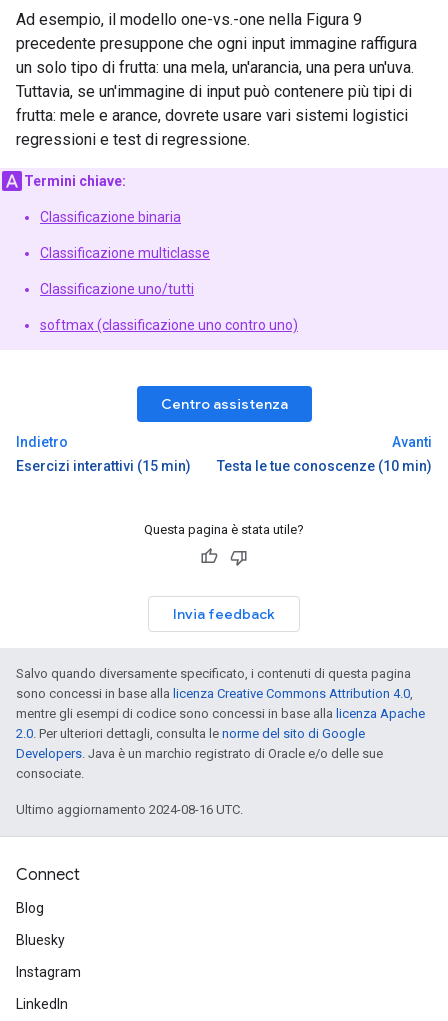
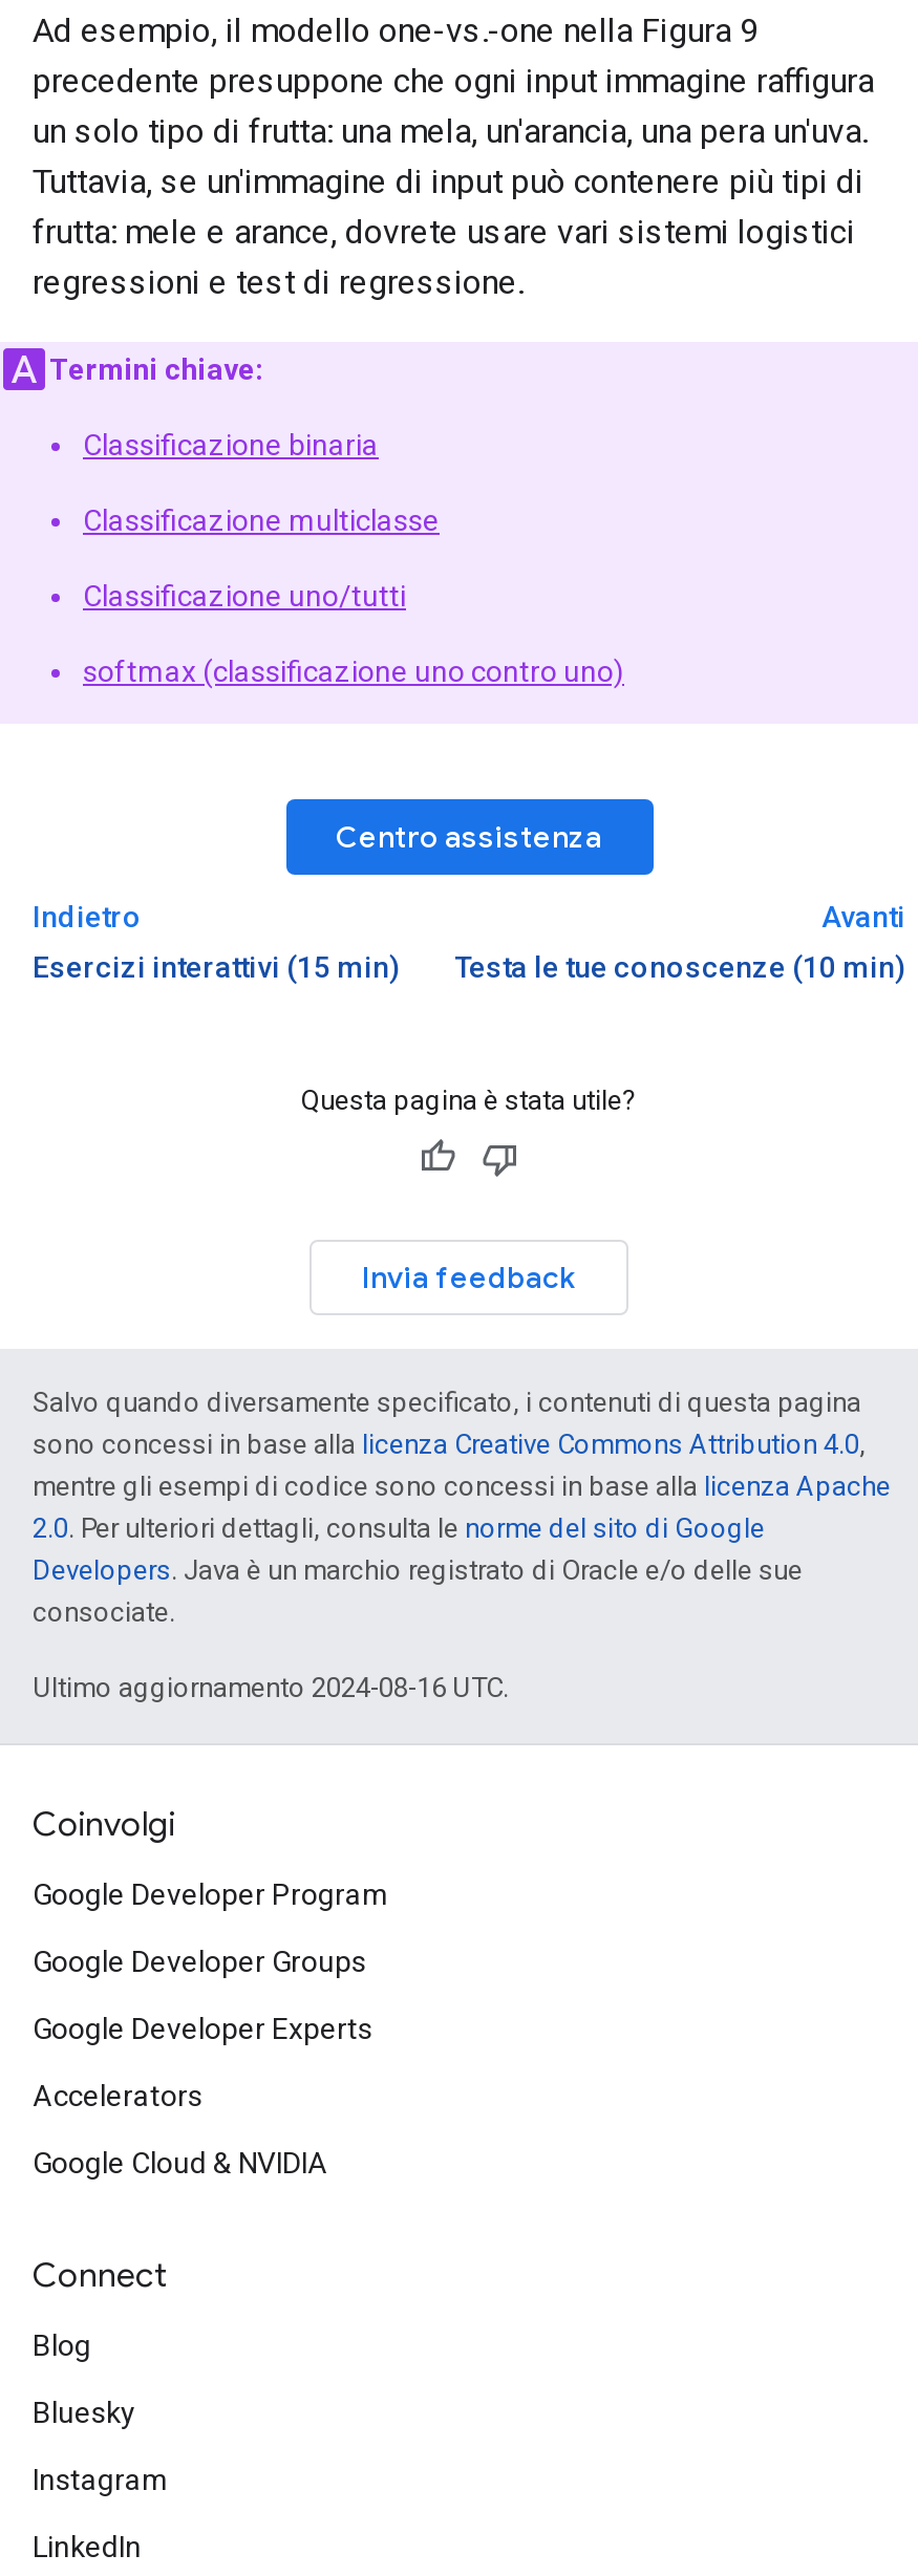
+ Coinvolgi
+ Google Developer Program
+ Google Developer Groups
+ Google Developer Experts
+ Accelerators
+ Google Cloud & NVIDIA
